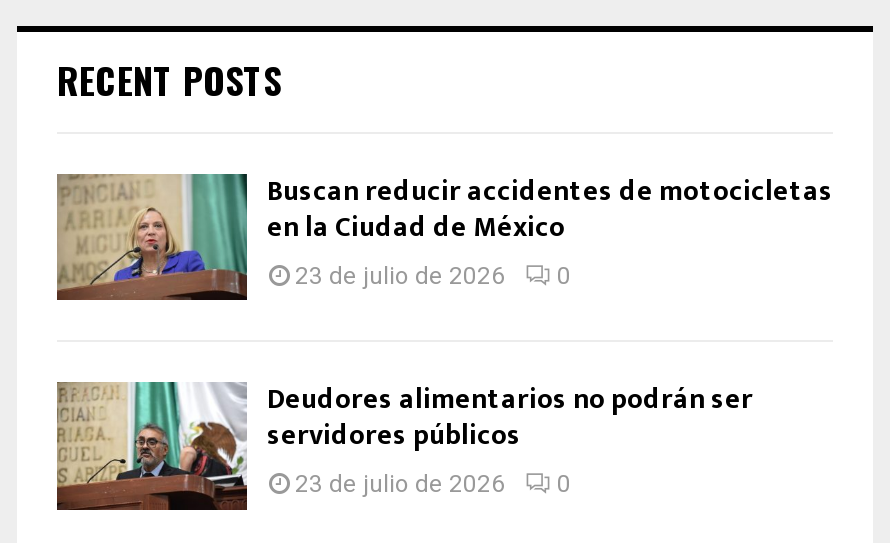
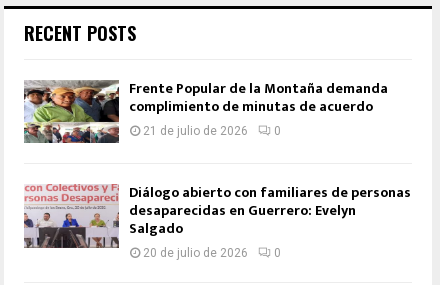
- [image]
- Buscan reducir accidentes de motocicletas
- en la Ciudad de México
- 23 de julio de 2026
+ [image]
+ Frente Popular de la Montaña demanda
+ complimiento de minutas de acuerdo
+ 21 de julio de 2026

- [image]
- Deudores alimentarios no podrán ser
- servidores públicos
- 23 de julio de 2026
+ [image]
+ Diálogo abierto con familiares de personas
+ desaparecidas en Guerrero: Evelyn
+ Salgado
+ 20 de julio de 2026
